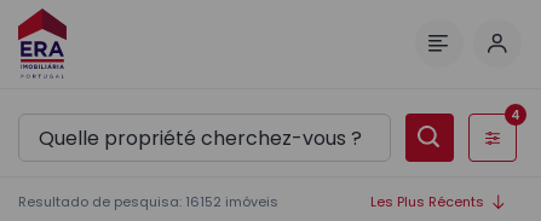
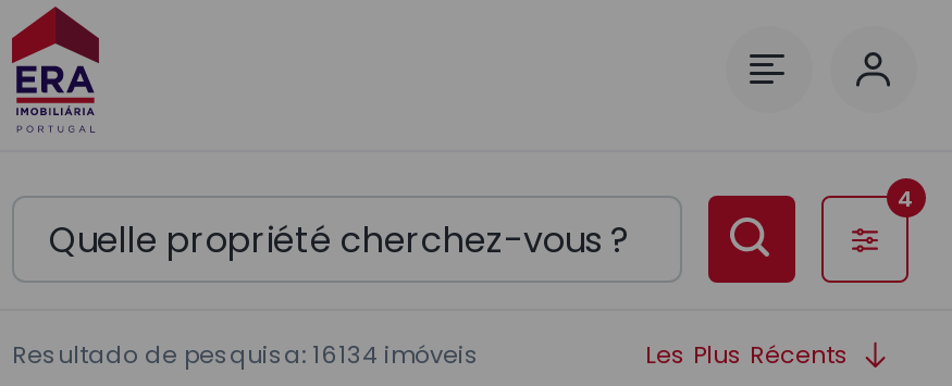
- Resultado de pesquisa 16152 imóveis
+ Resultado de pesquisa 16134 imóveis
